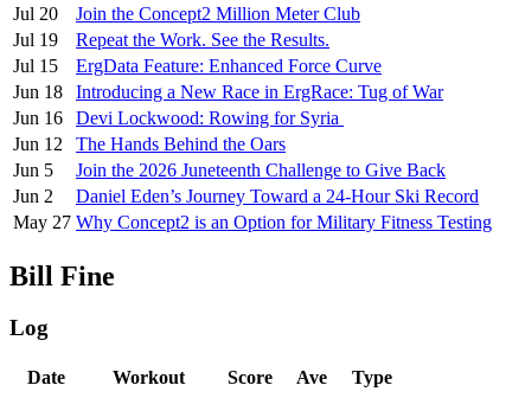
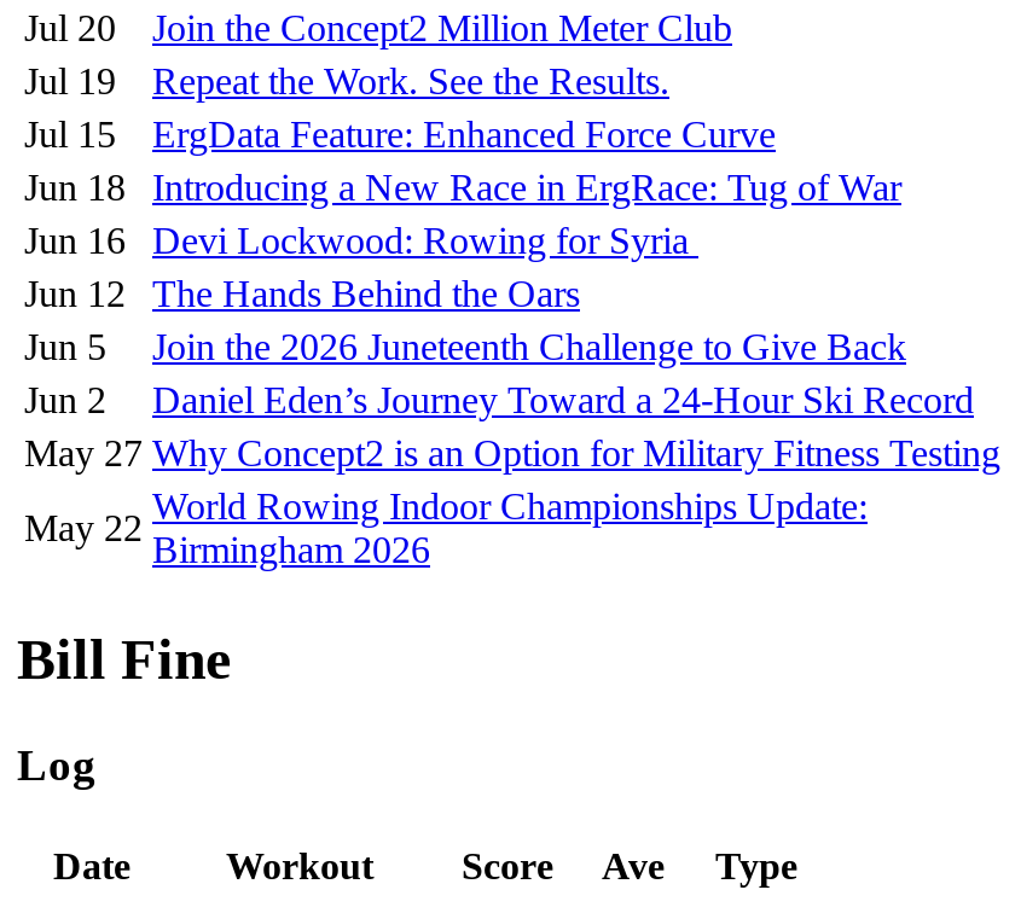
+ May 22

+ World Rowing Indoor Championships Update:
+ Birmingham 2026
